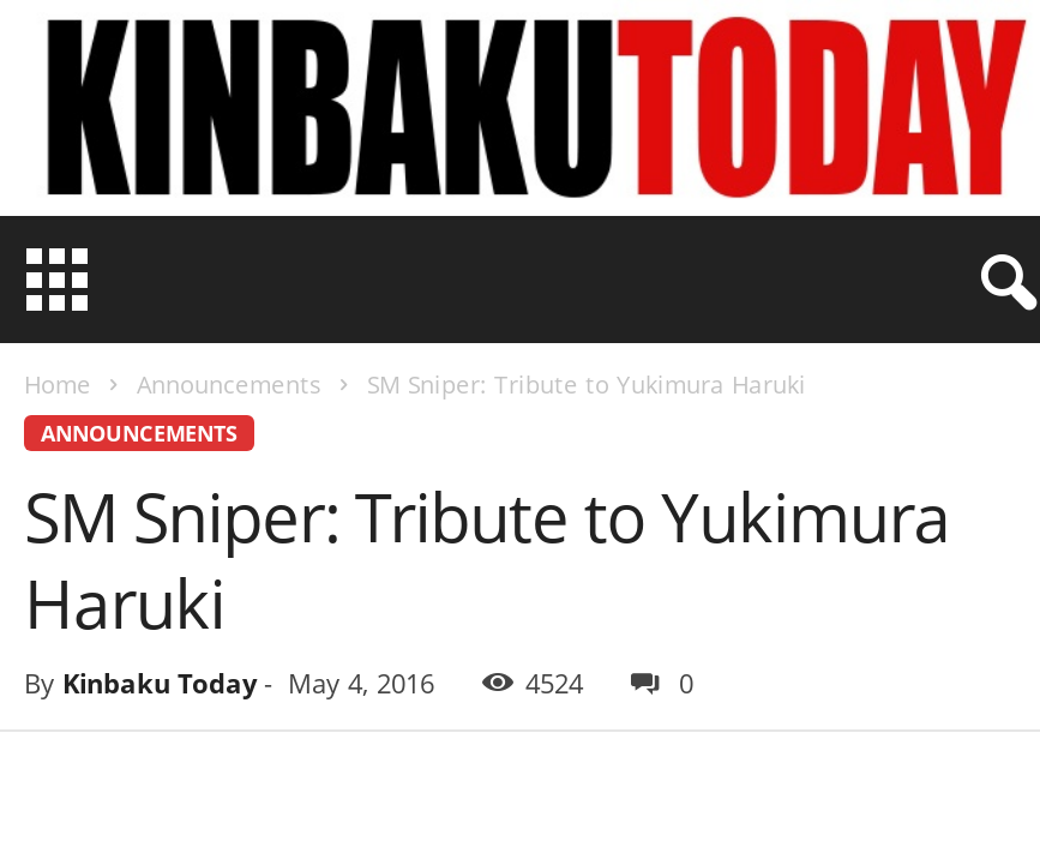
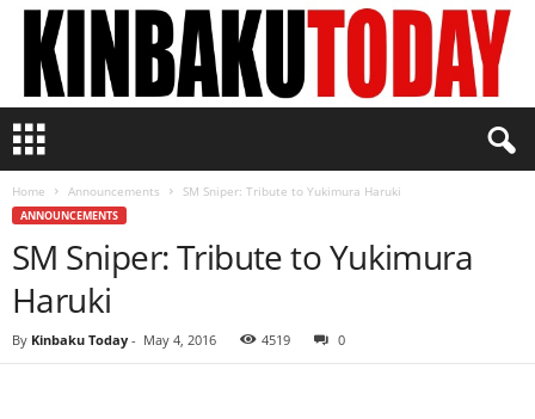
- 4524
+ 4519
